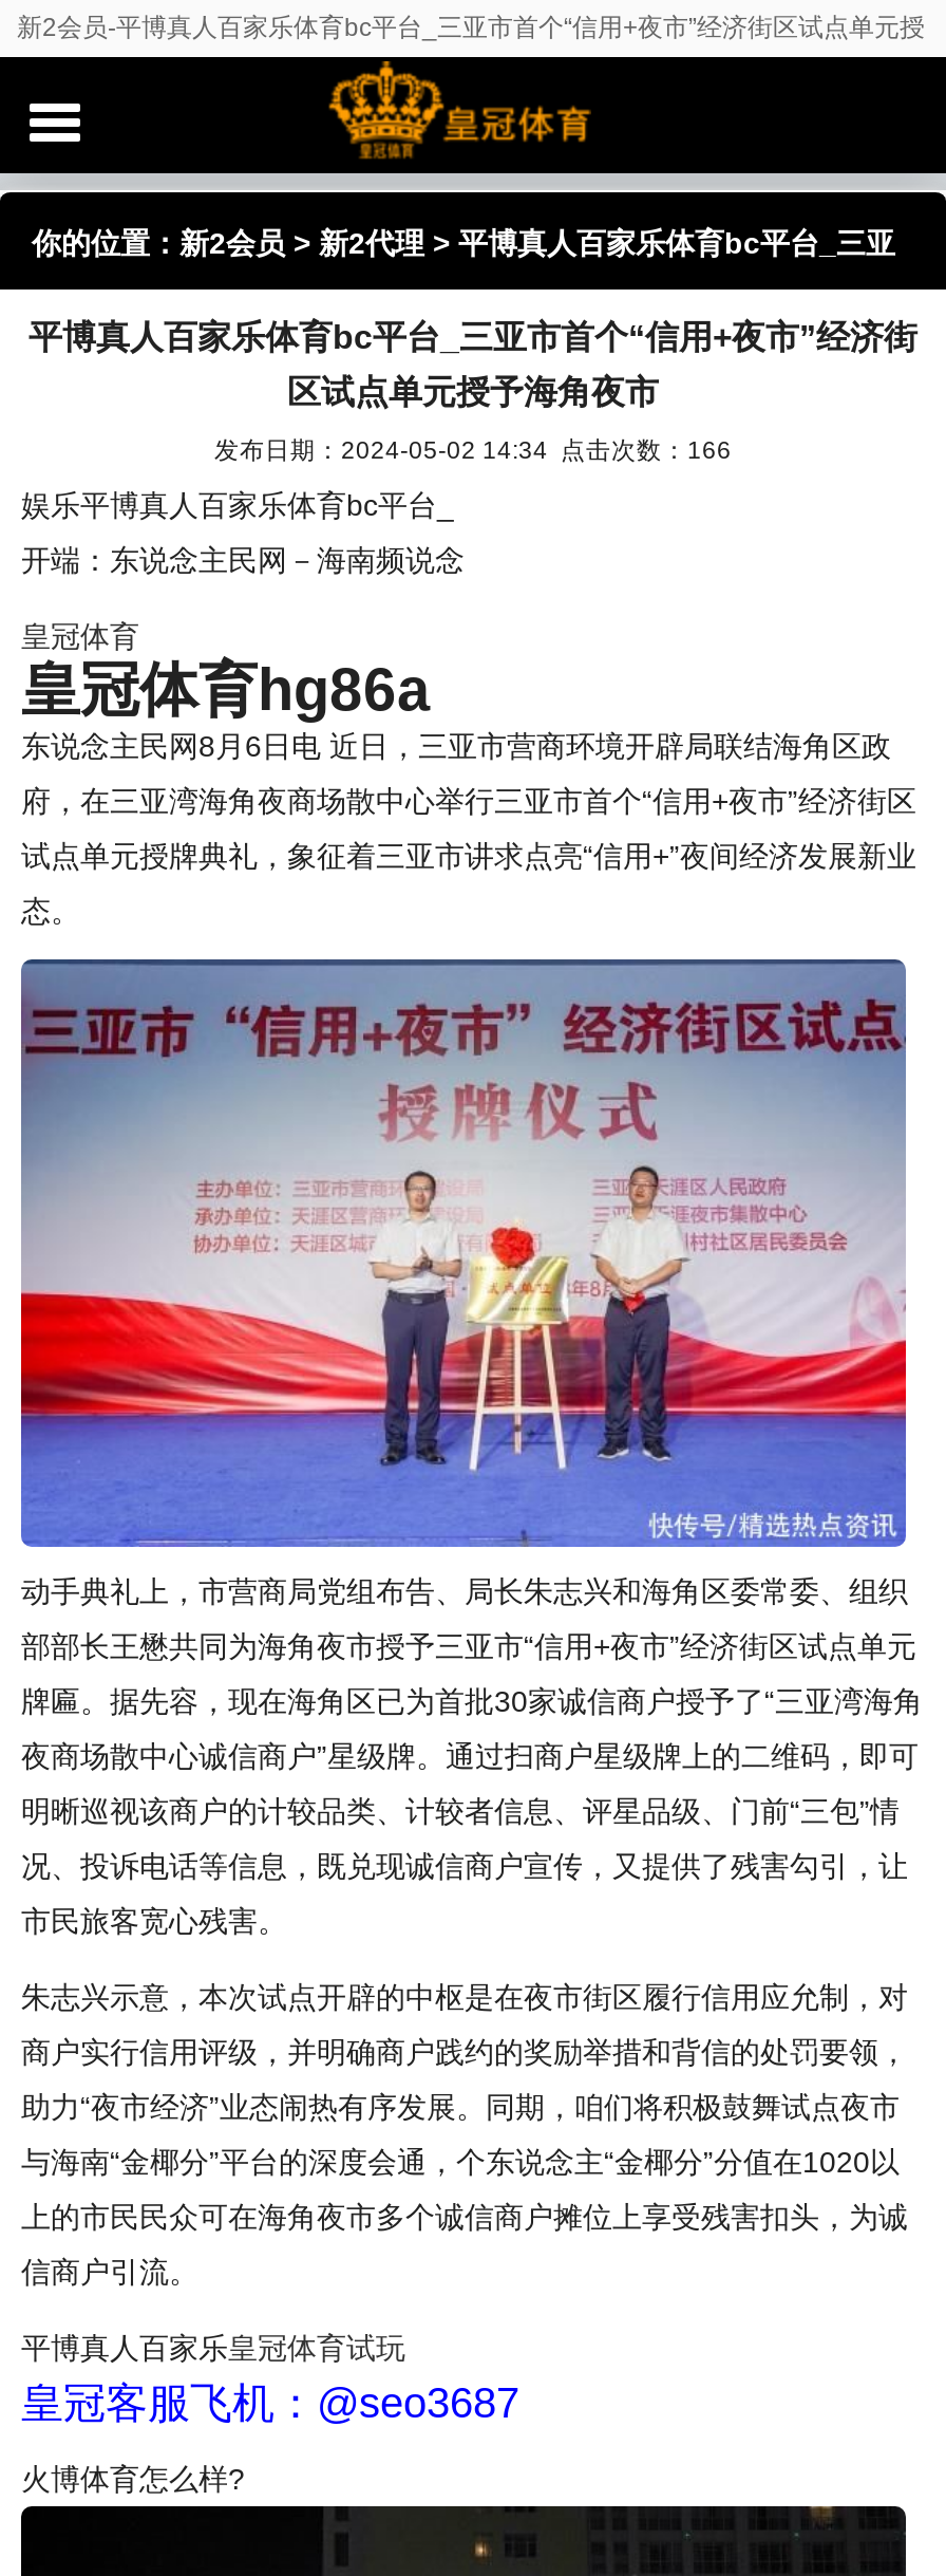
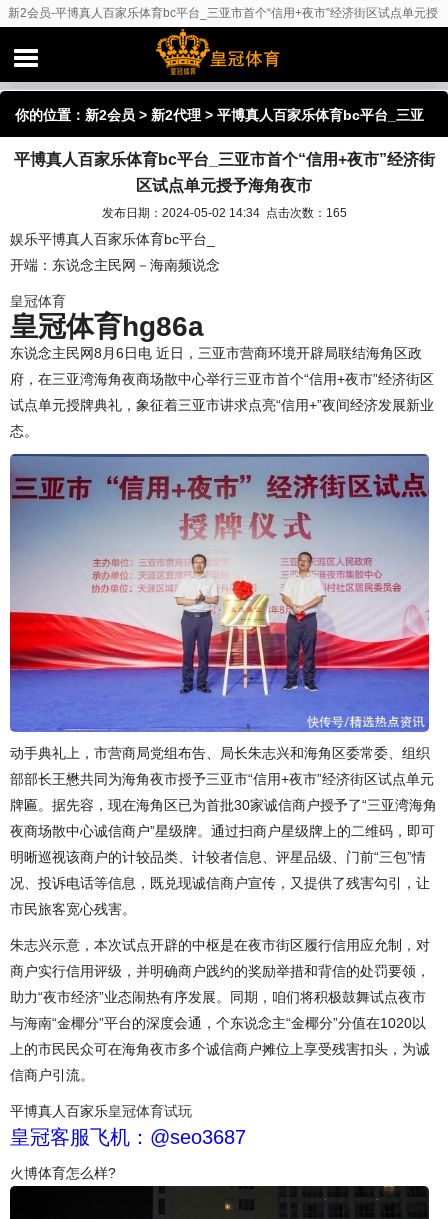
- 发布日期：2024-05-02 14:34 点击次数：166
+ 发布日期：2024-05-02 14:34 点击次数：165
